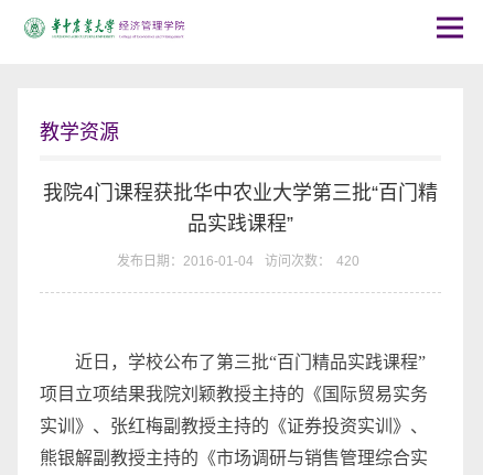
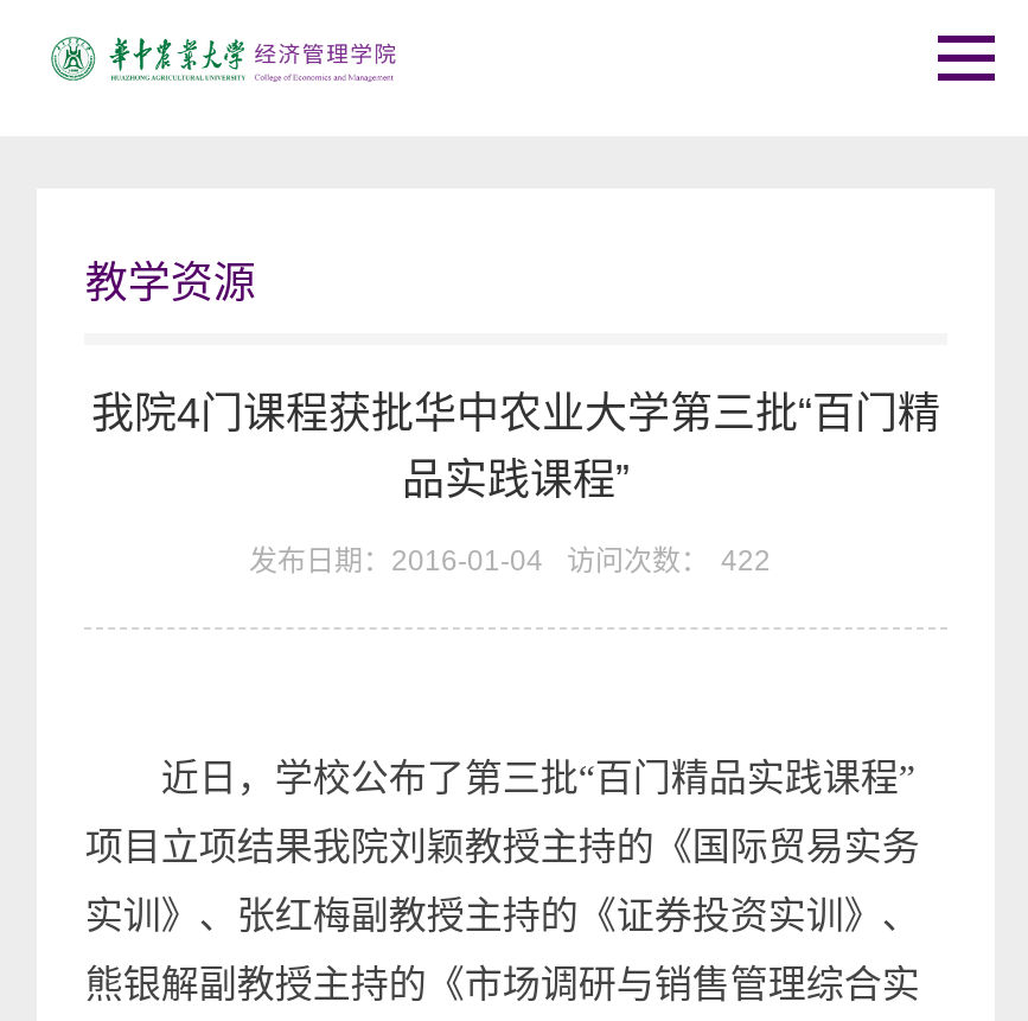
- 发布日期：2016-01-04 访问次数： 420
+ 发布日期：2016-01-04 访问次数： 422
